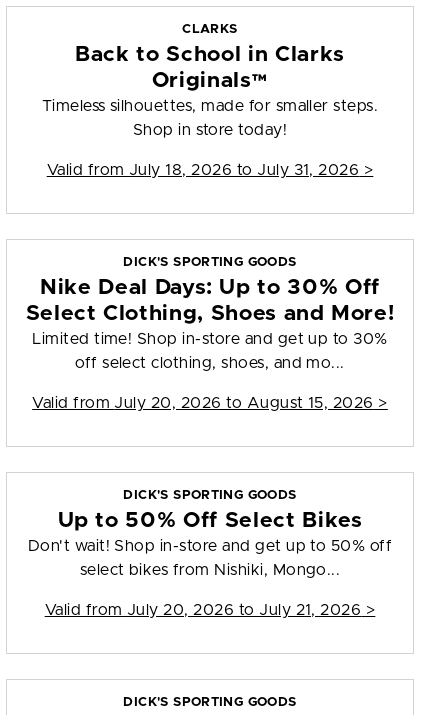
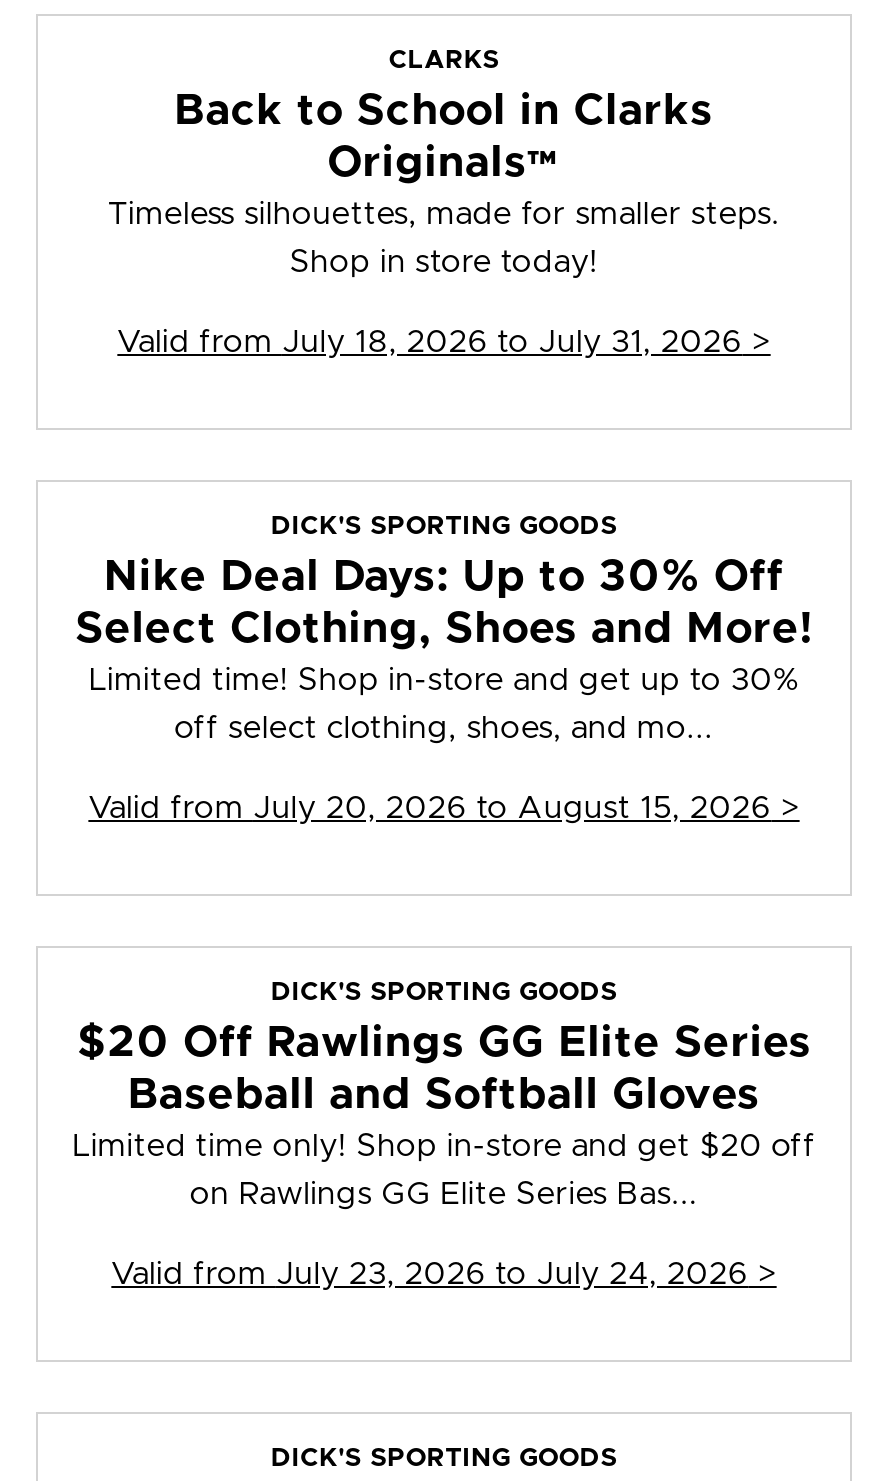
- Up to 50% Off Select Bikes
- Don't wait! Shop in-store and get up to 50% off
+ $20 Off Rawlings GG Elite Series
+ Baseball and Softball Gloves
+ Limited time only! Shop in-store and get $20 off

- select bikes from Nishiki, Mongo...
+ on Rawlings GG Elite Series Bas...

- Valid from July 20, 2026 to July 21, 2026 >
+ Valid from July 23, 2026 to July 24, 2026 >
